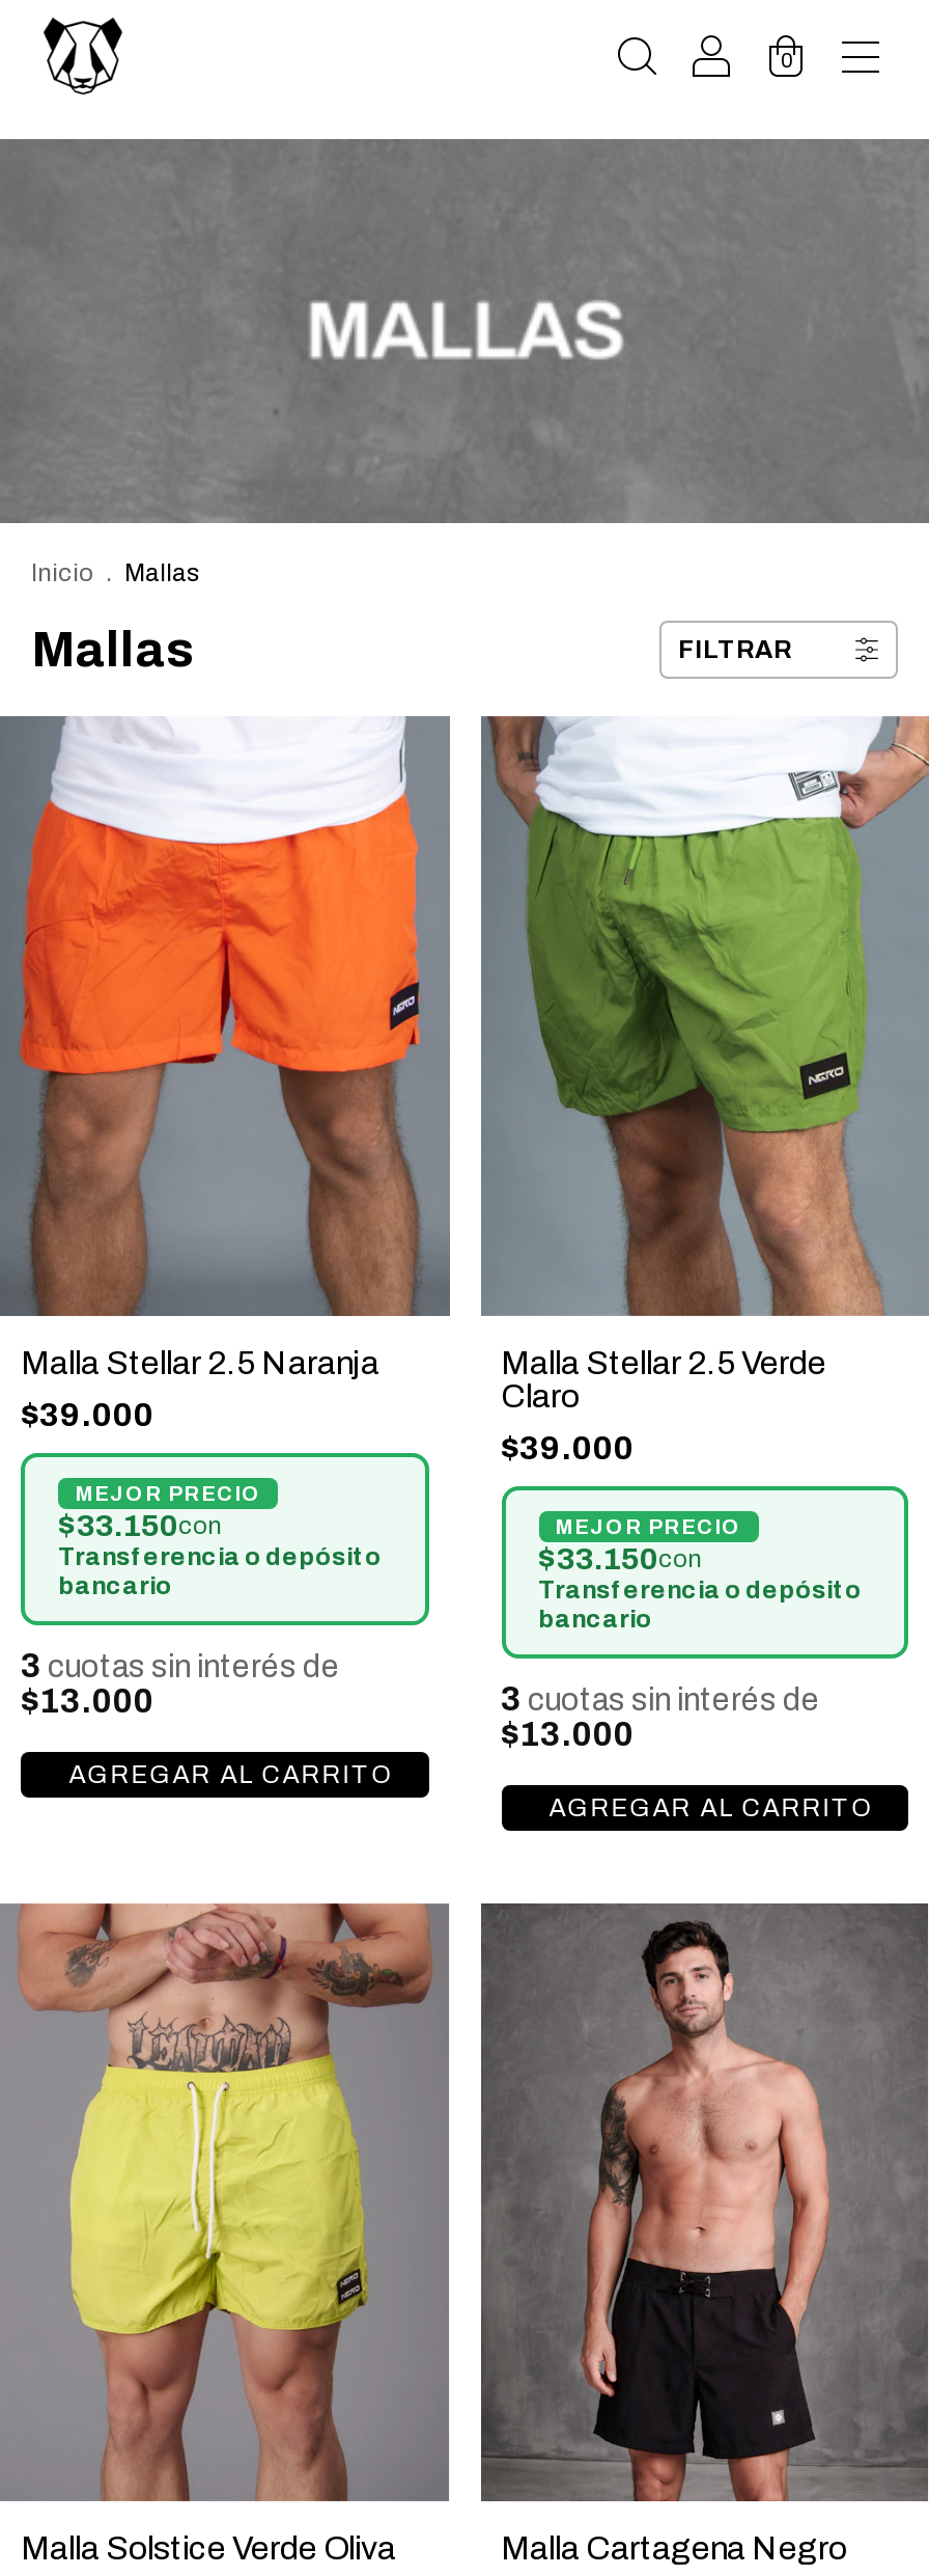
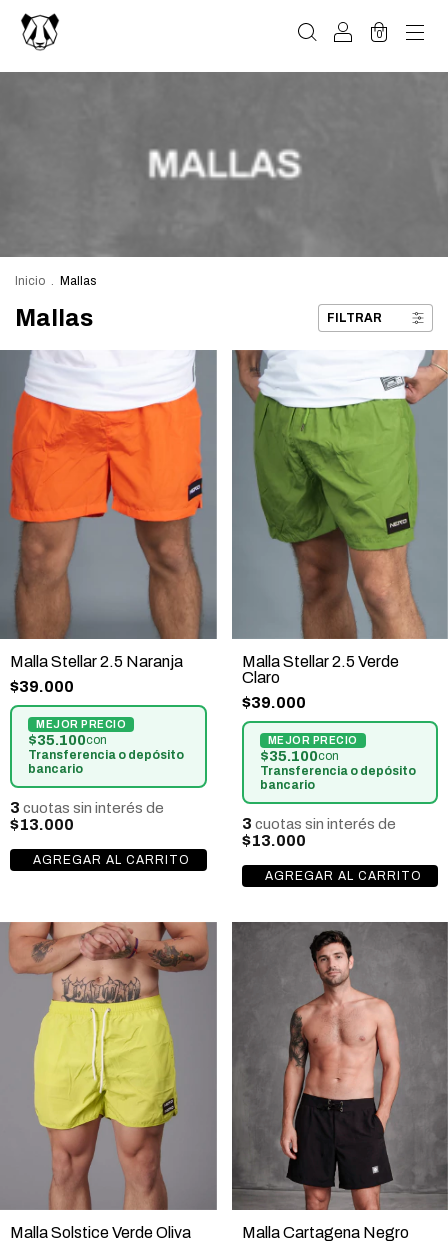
- $33.150con
+ $35.100con

- $33.150con
+ $35.100con
